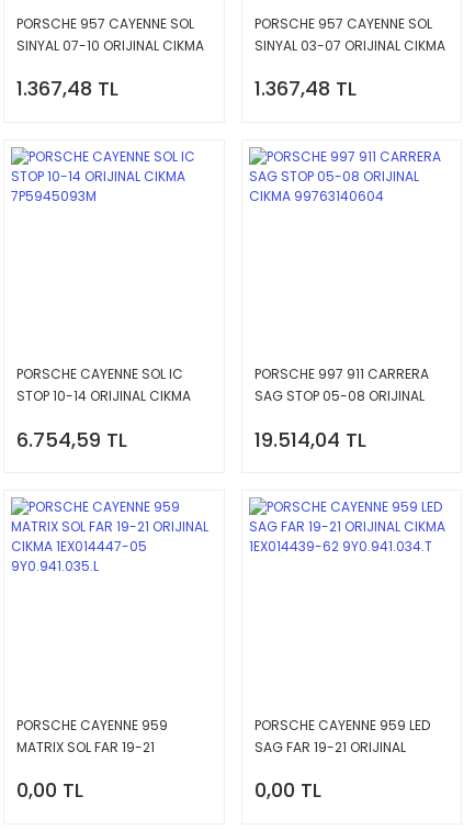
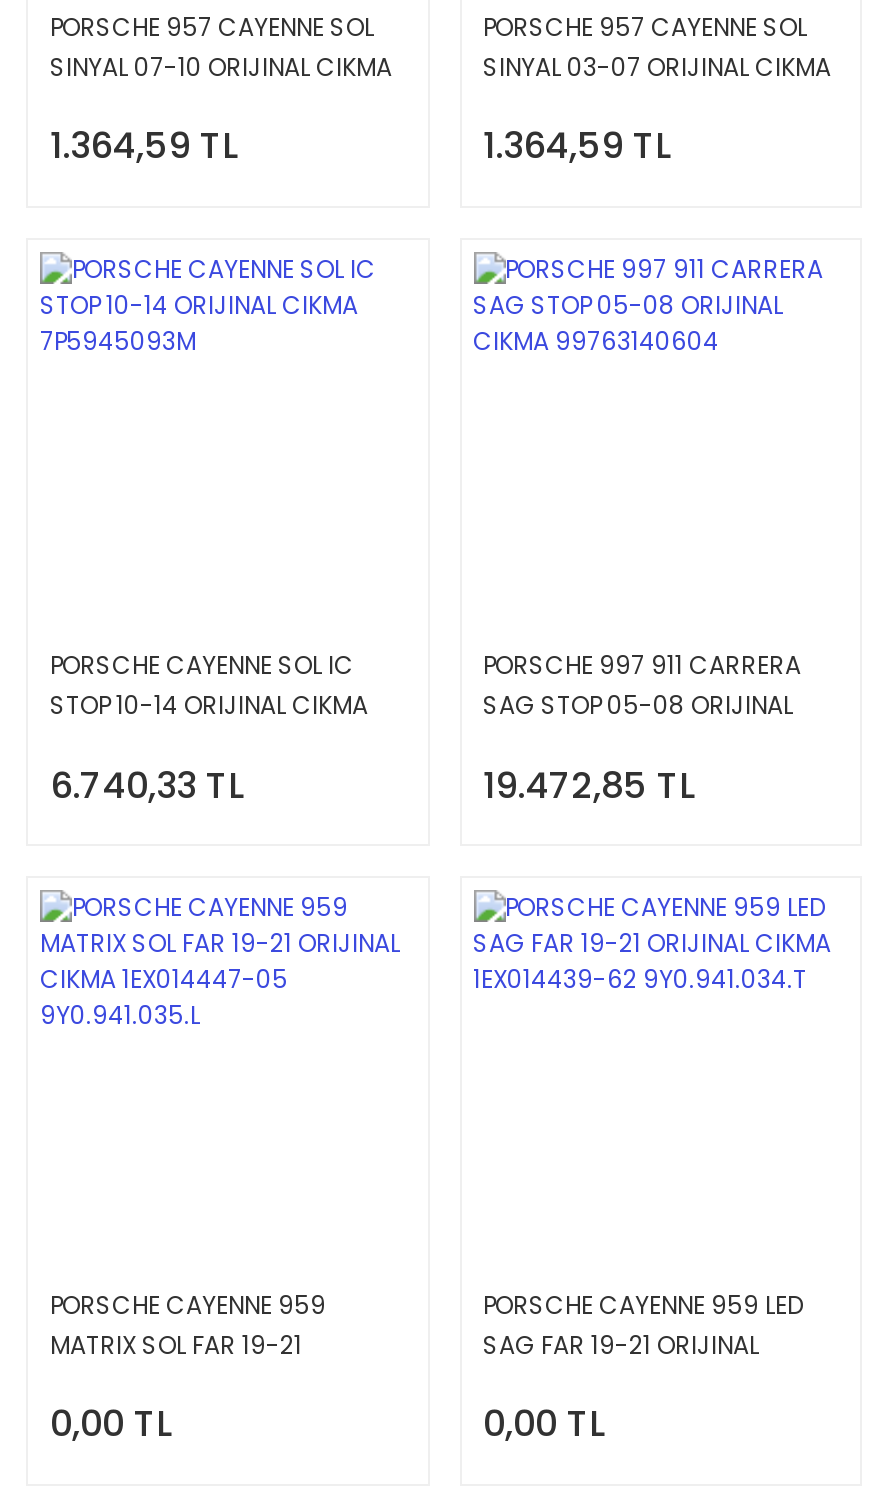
- 1.367,48 TL
+ 1.364,59 TL

- 1.367,48 TL
+ 1.364,59 TL

- 6.754,59 TL
+ 6.740,33 TL

- 19.514,04 TL
+ 19.472,85 TL
